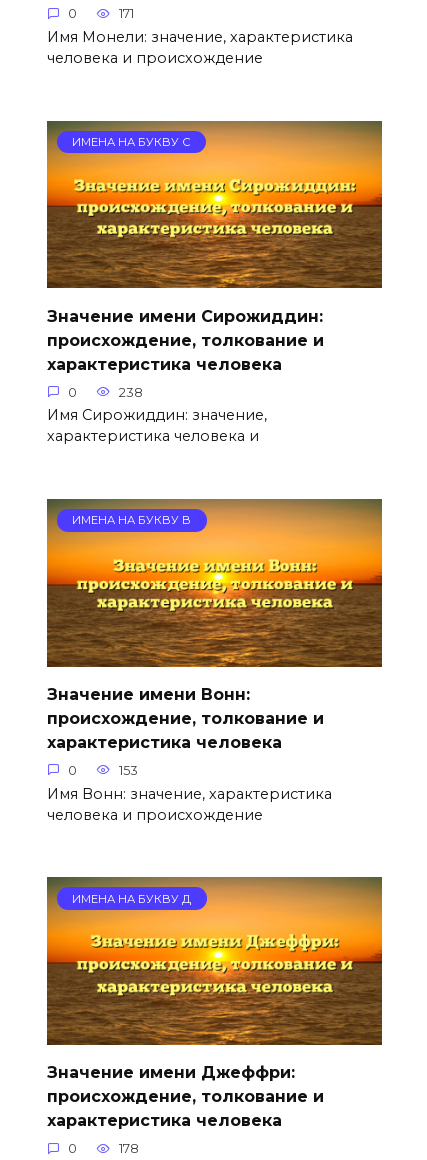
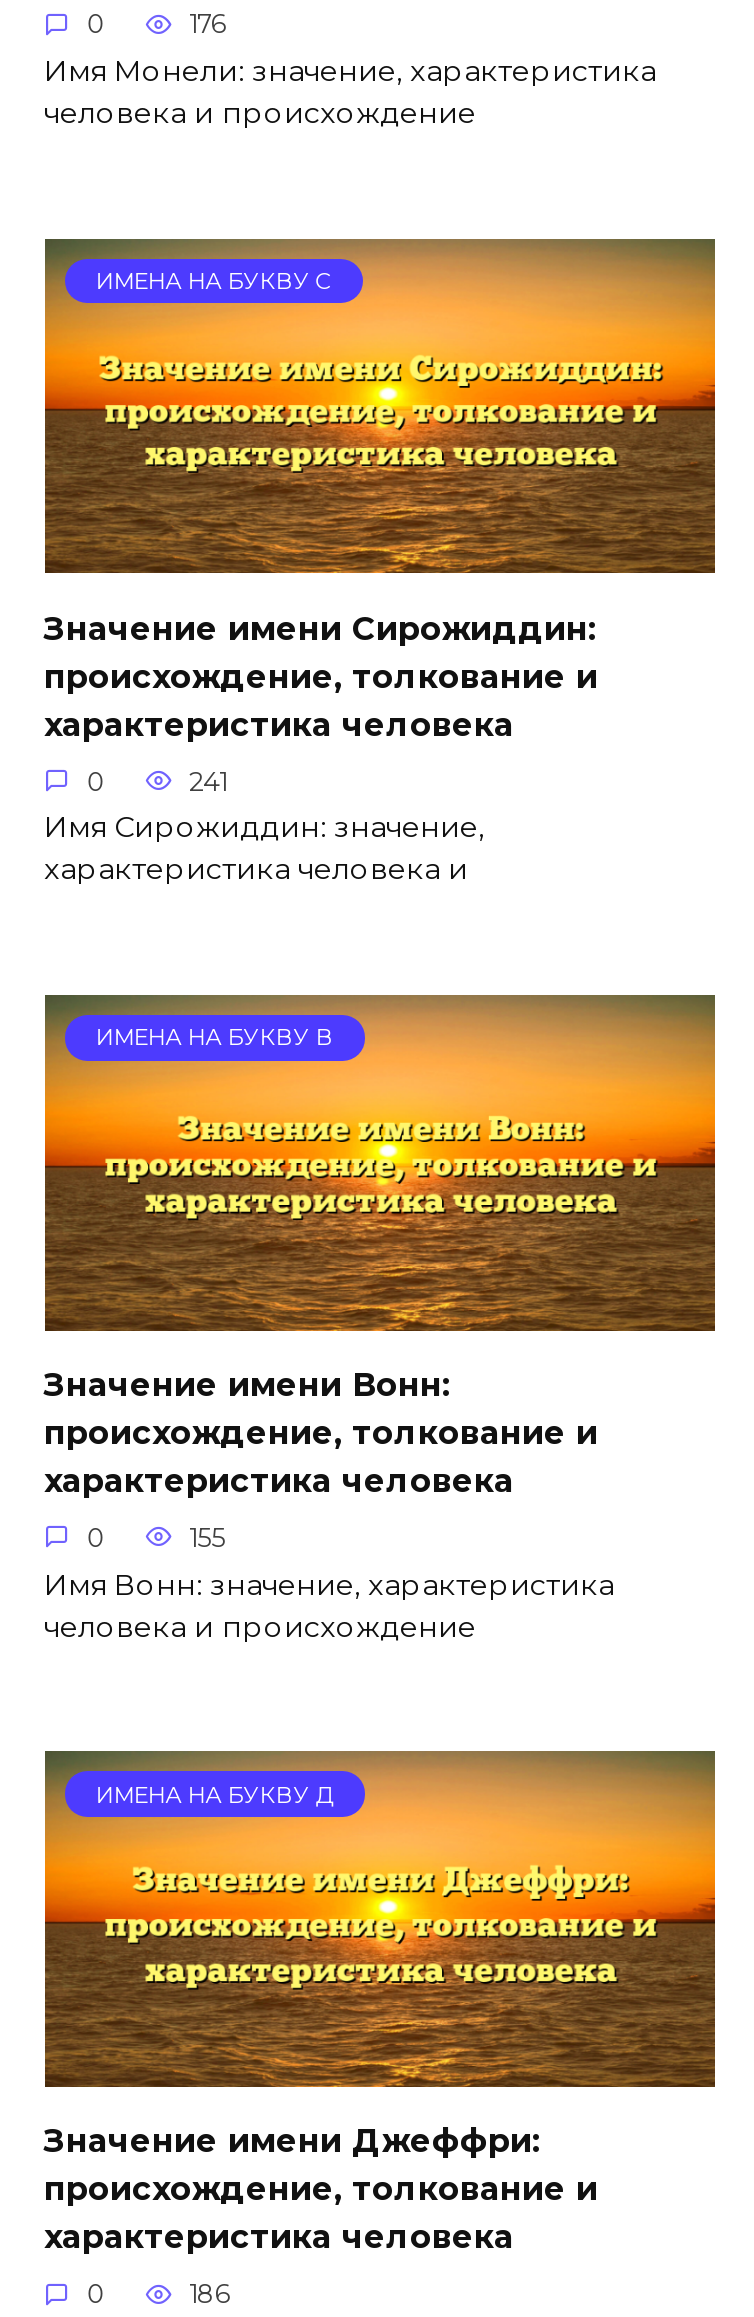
- 171
+ 176

- 238
+ 241

- 153
+ 155

- 178
+ 186
